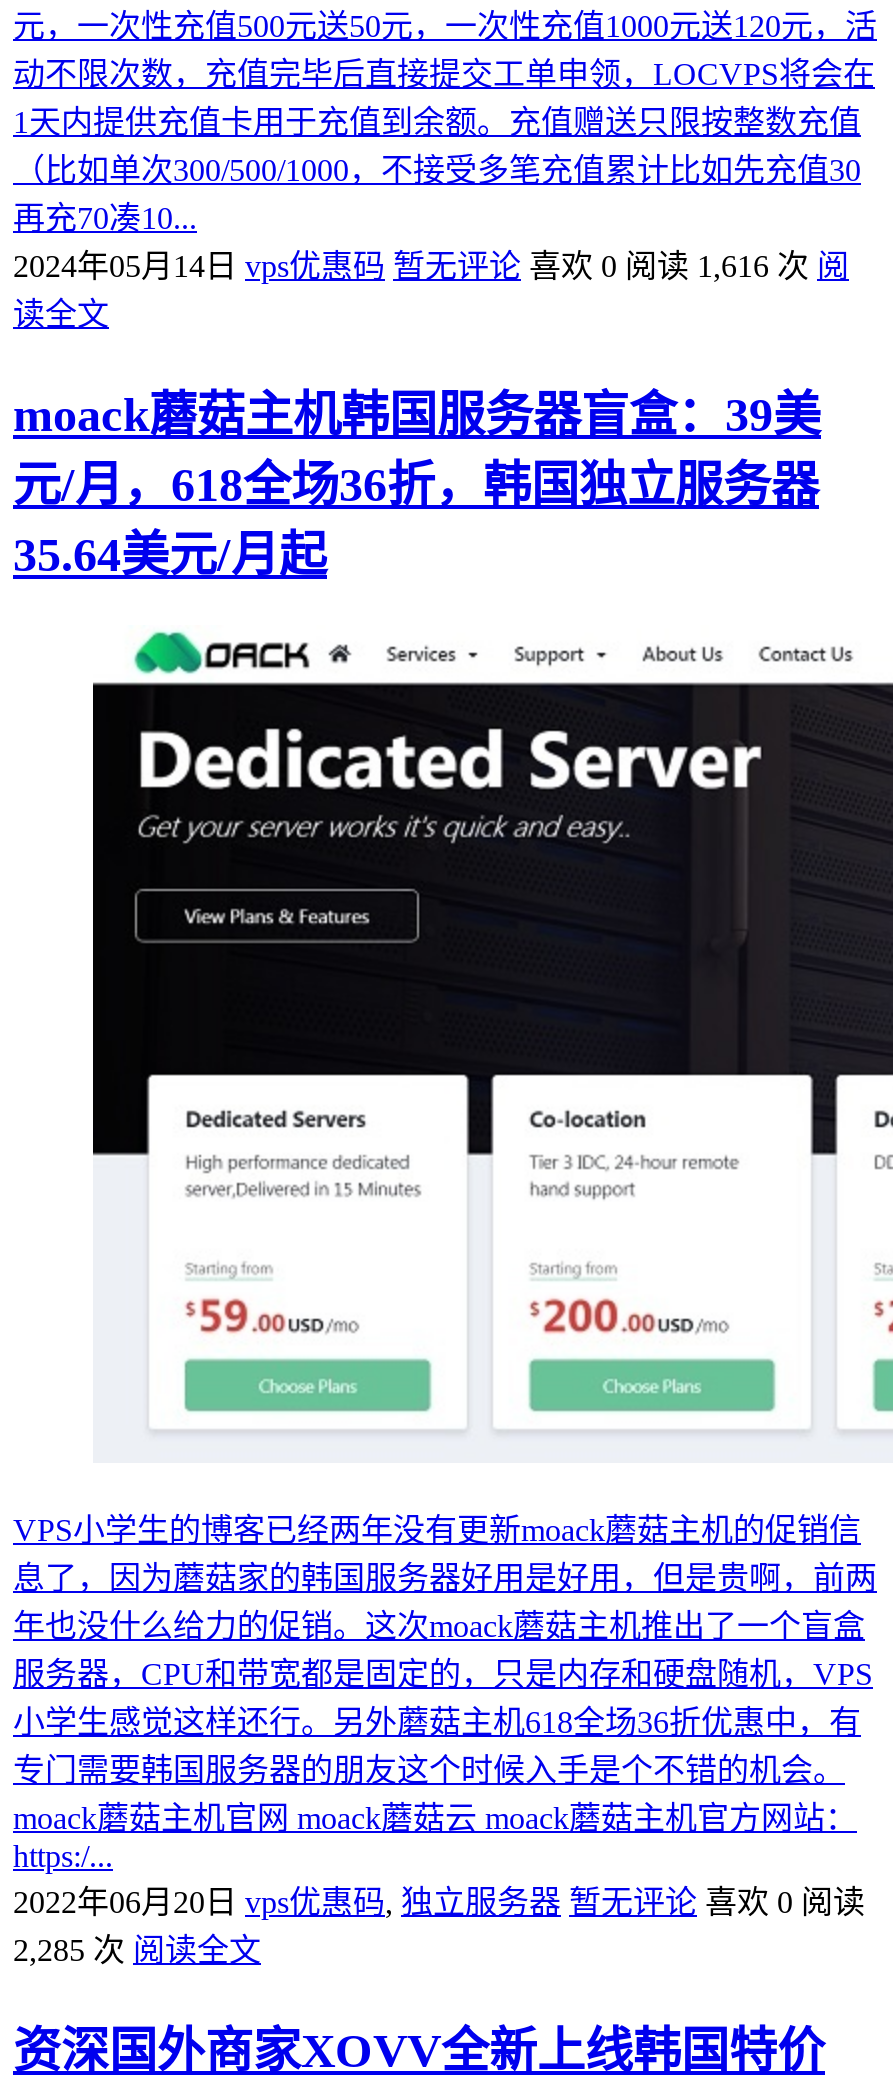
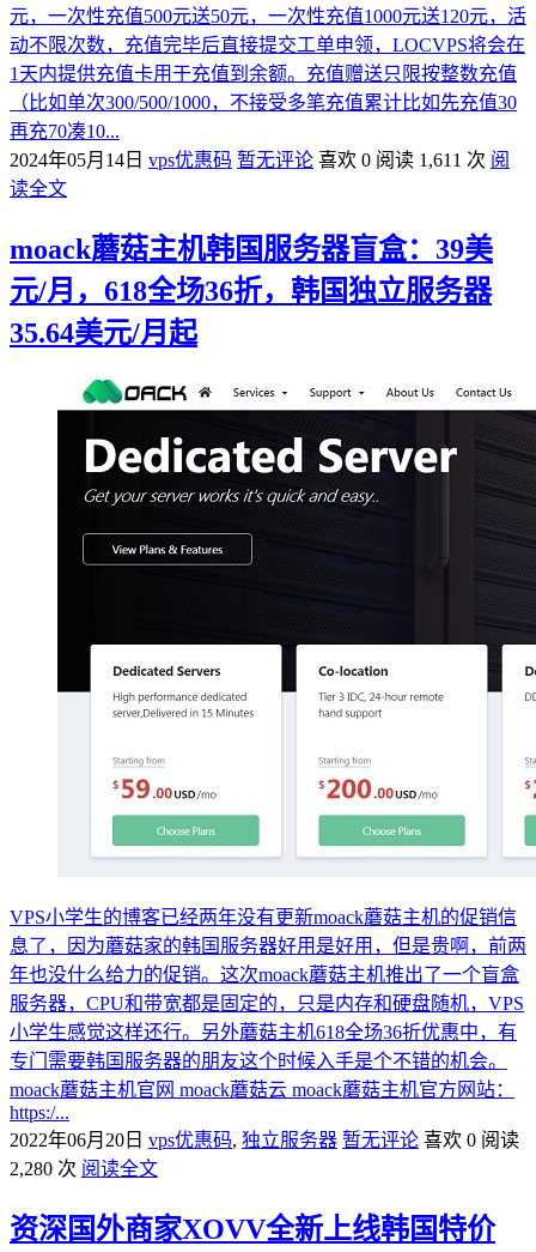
- 2024年05月14日 vps优惠码 暂无评论 喜欢 0阅读 1,616 次 阅
+ 2024年05月14日 vps优惠码 暂无评论 喜欢 0阅读 1,611 次 阅

- 2,285 次 阅读全文
+ 2,280 次 阅读全文
